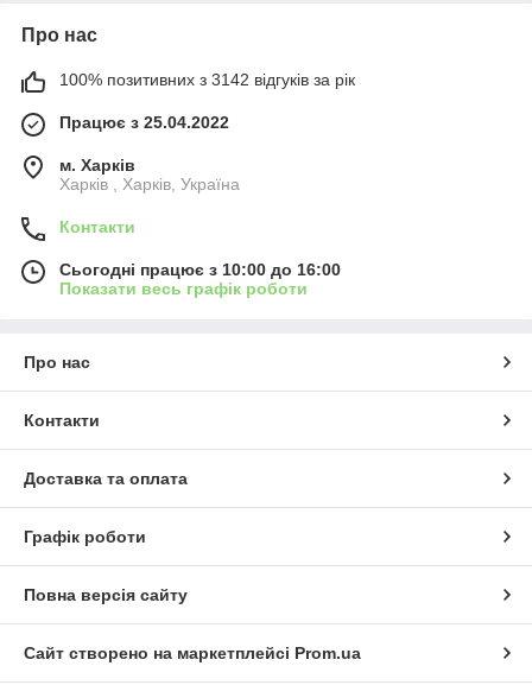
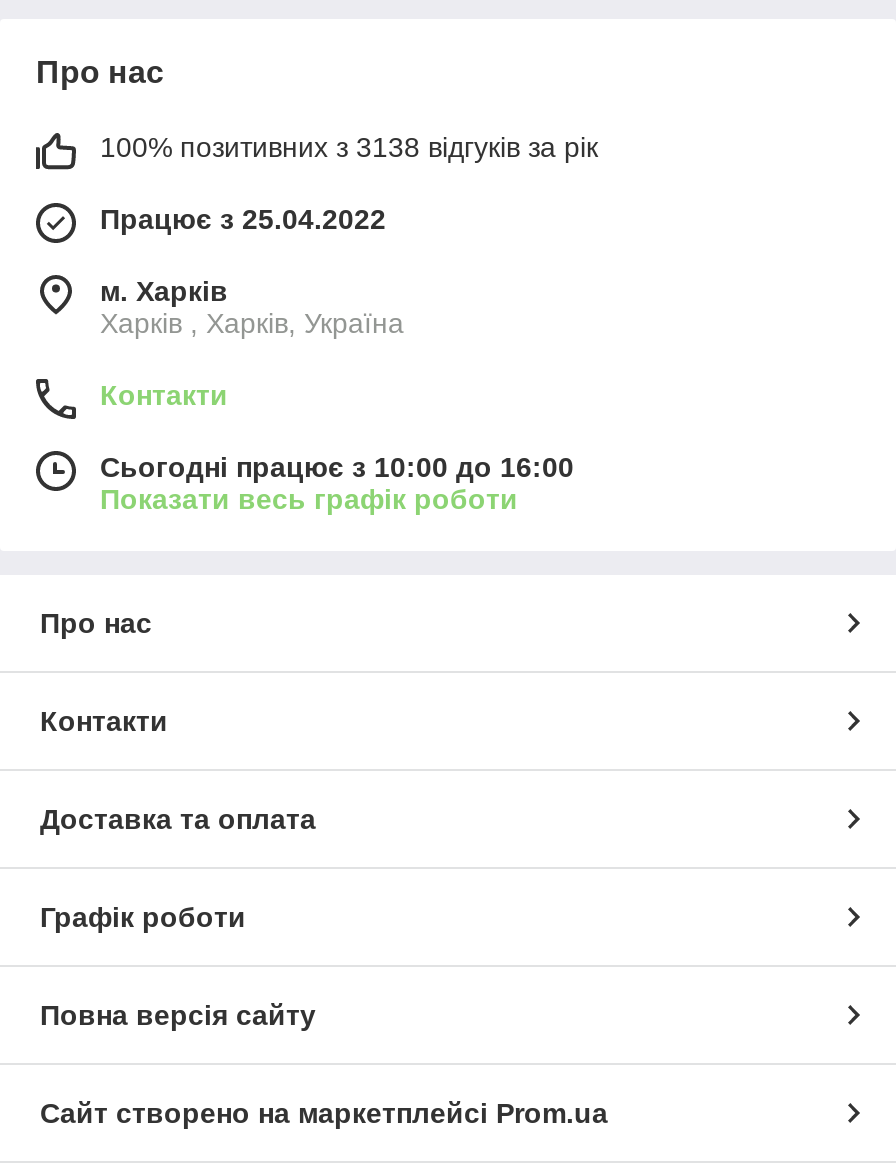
- 100% позитивних з 3142 відгуків за рік
+ 100% позитивних з 3138 відгуків за рік
